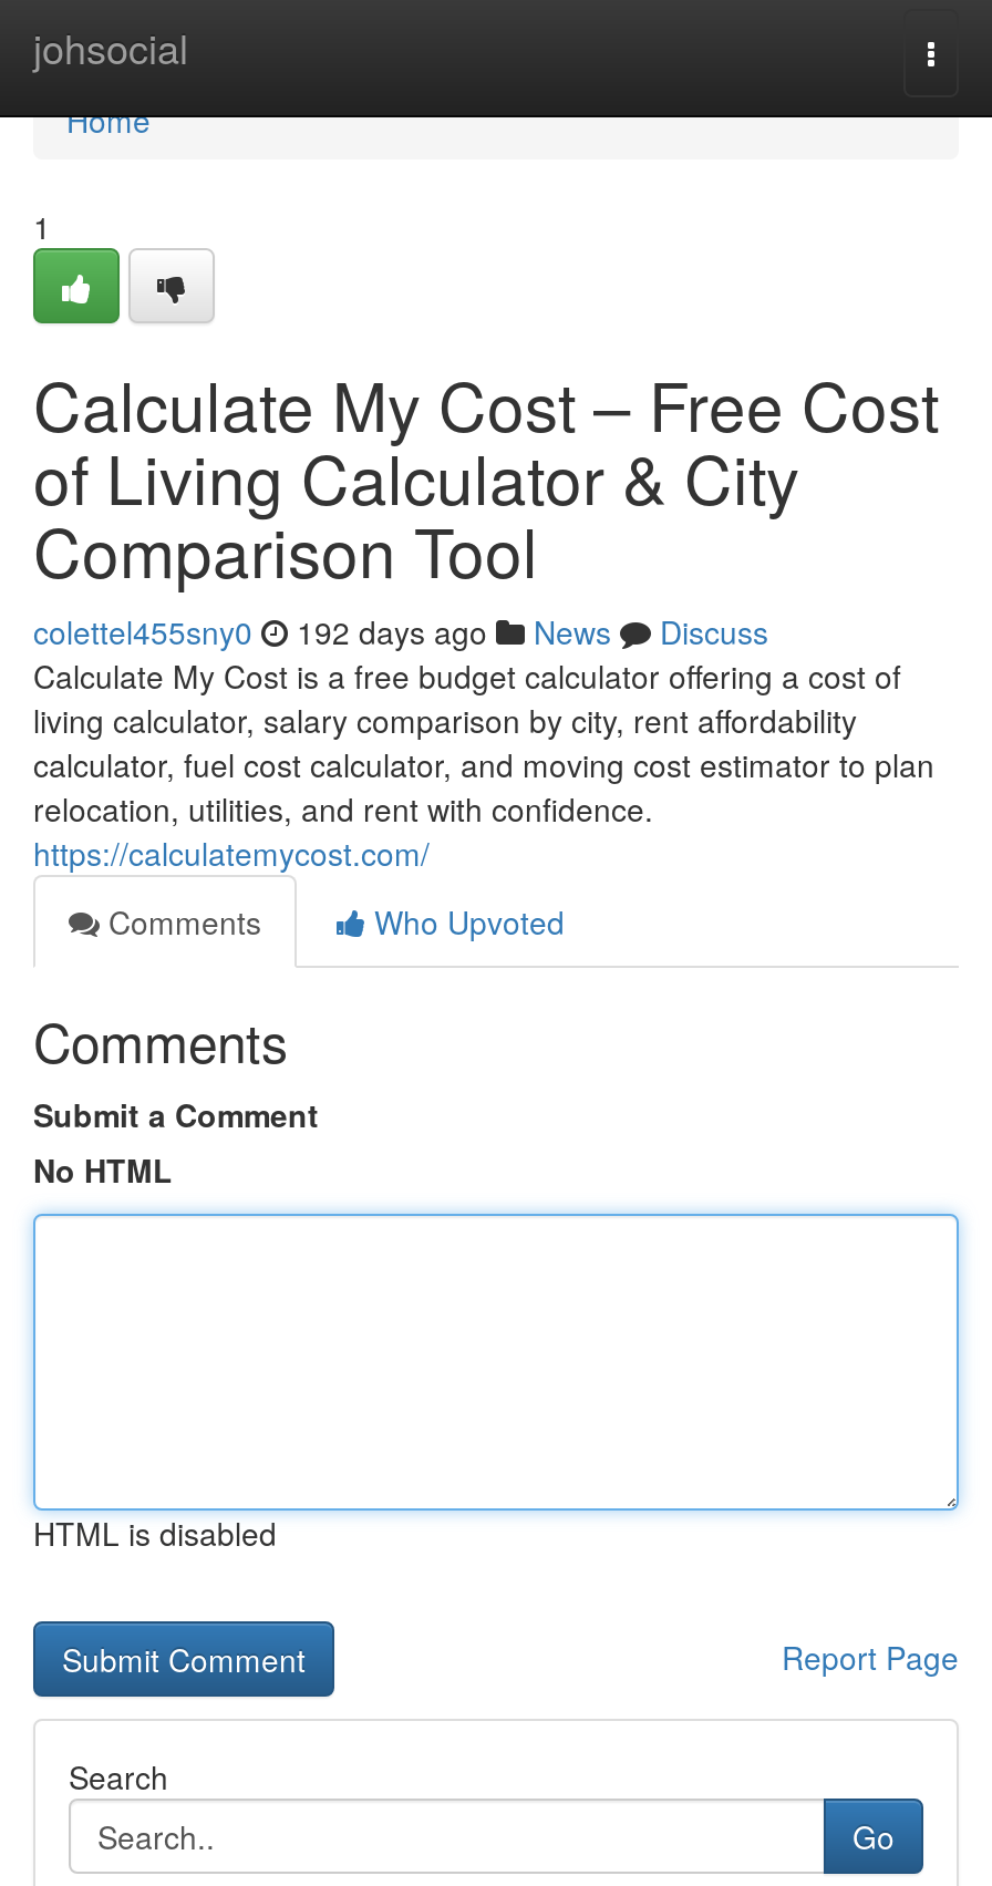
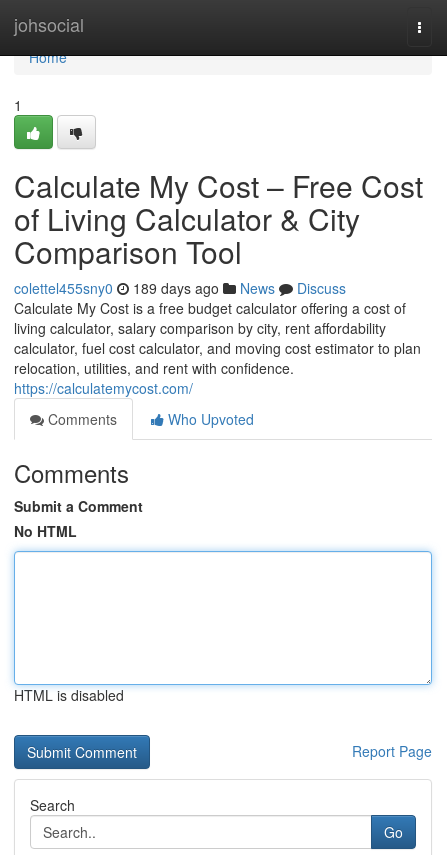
- colettel455sny0 192 days ago News Discuss
+ colettel455sny0 189 days ago News Discuss
